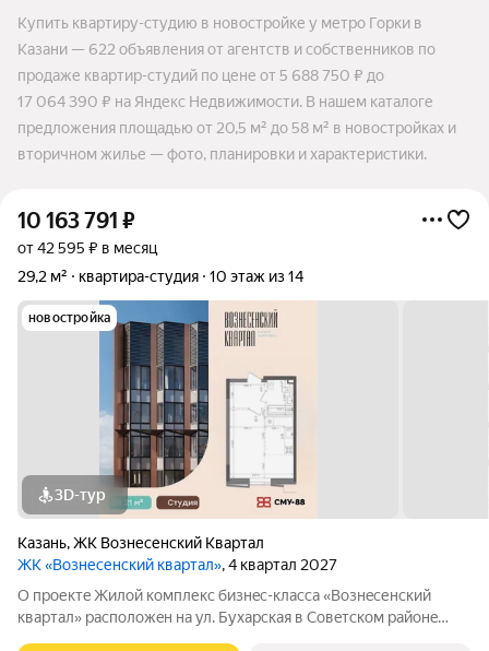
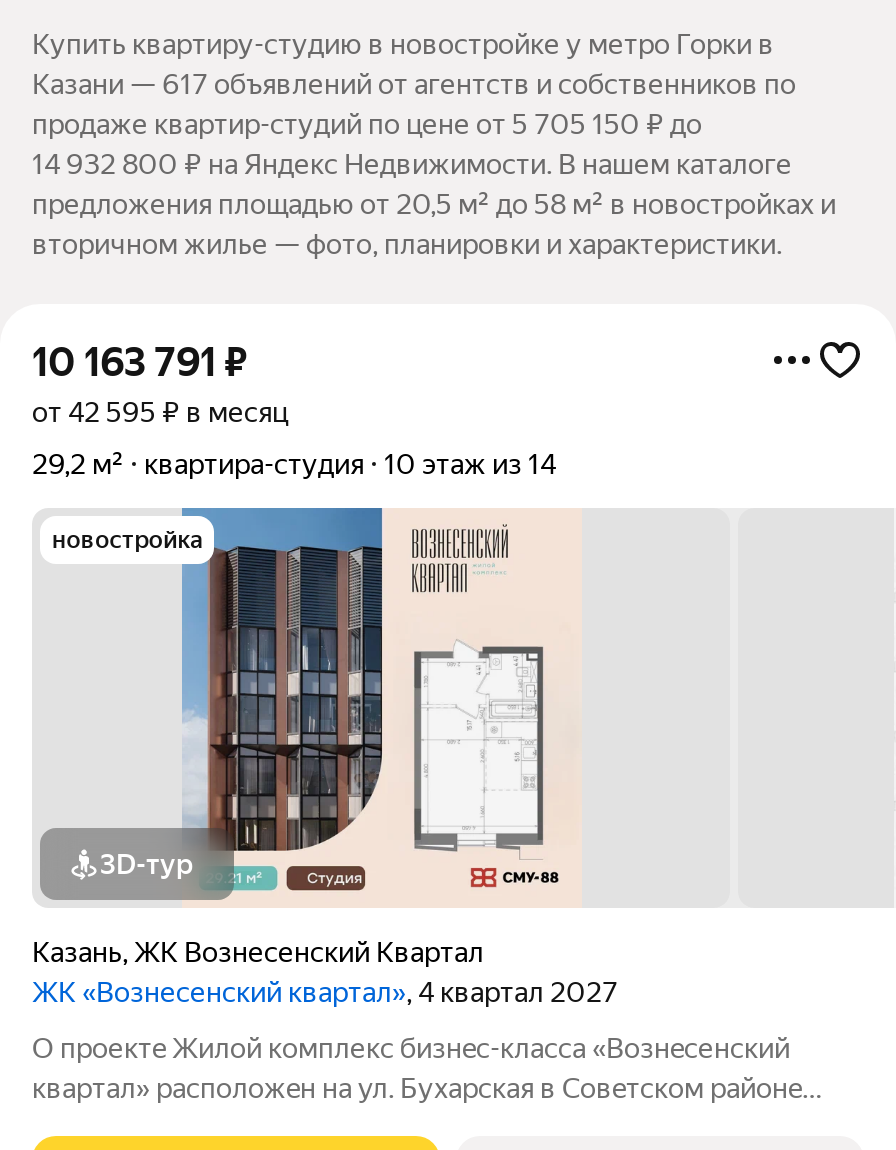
- Казани — 622 объявления от агентств и собственников по
+ Казани — 617 объявлений от агентств и собственников по

- продаже квартир-студий по цене от 5 688 750 ₽ до
+ продаже квартир-студий по цене от 5 705 150 ₽ до

- 17 064 390 ₽ на Яндекс Недвижимости. В нашем каталоге
+ 14 932 800 ₽ на Яндекс Недвижимости. В нашем каталоге
